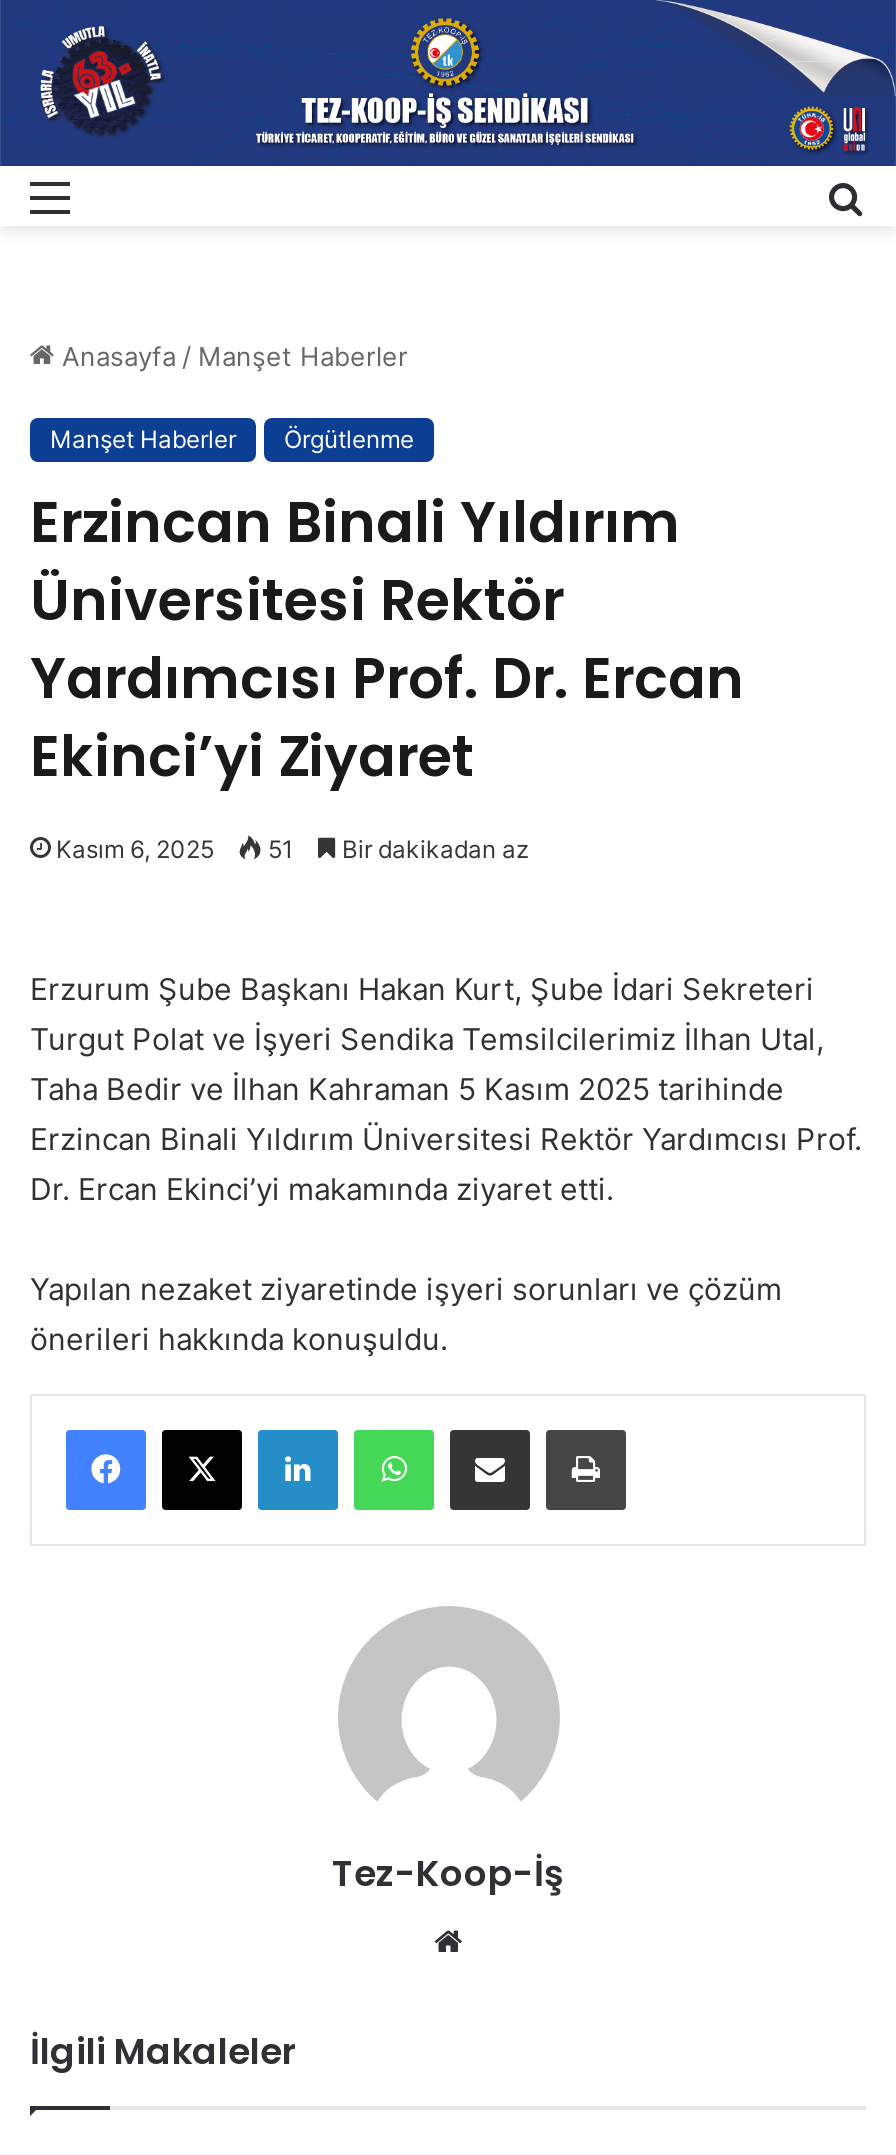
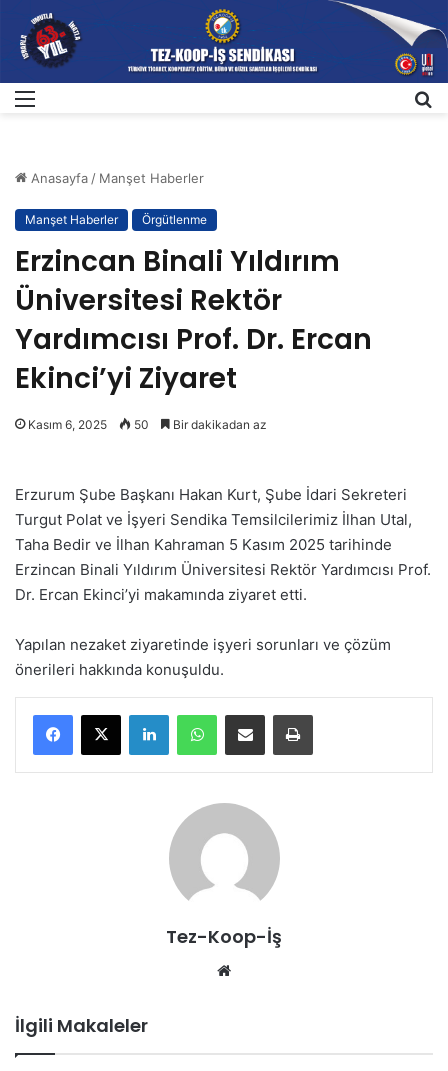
- Kasım 6, 2025 51 Bir dakikadan az
+ Kasım 6, 2025 50 Bir dakikadan az
